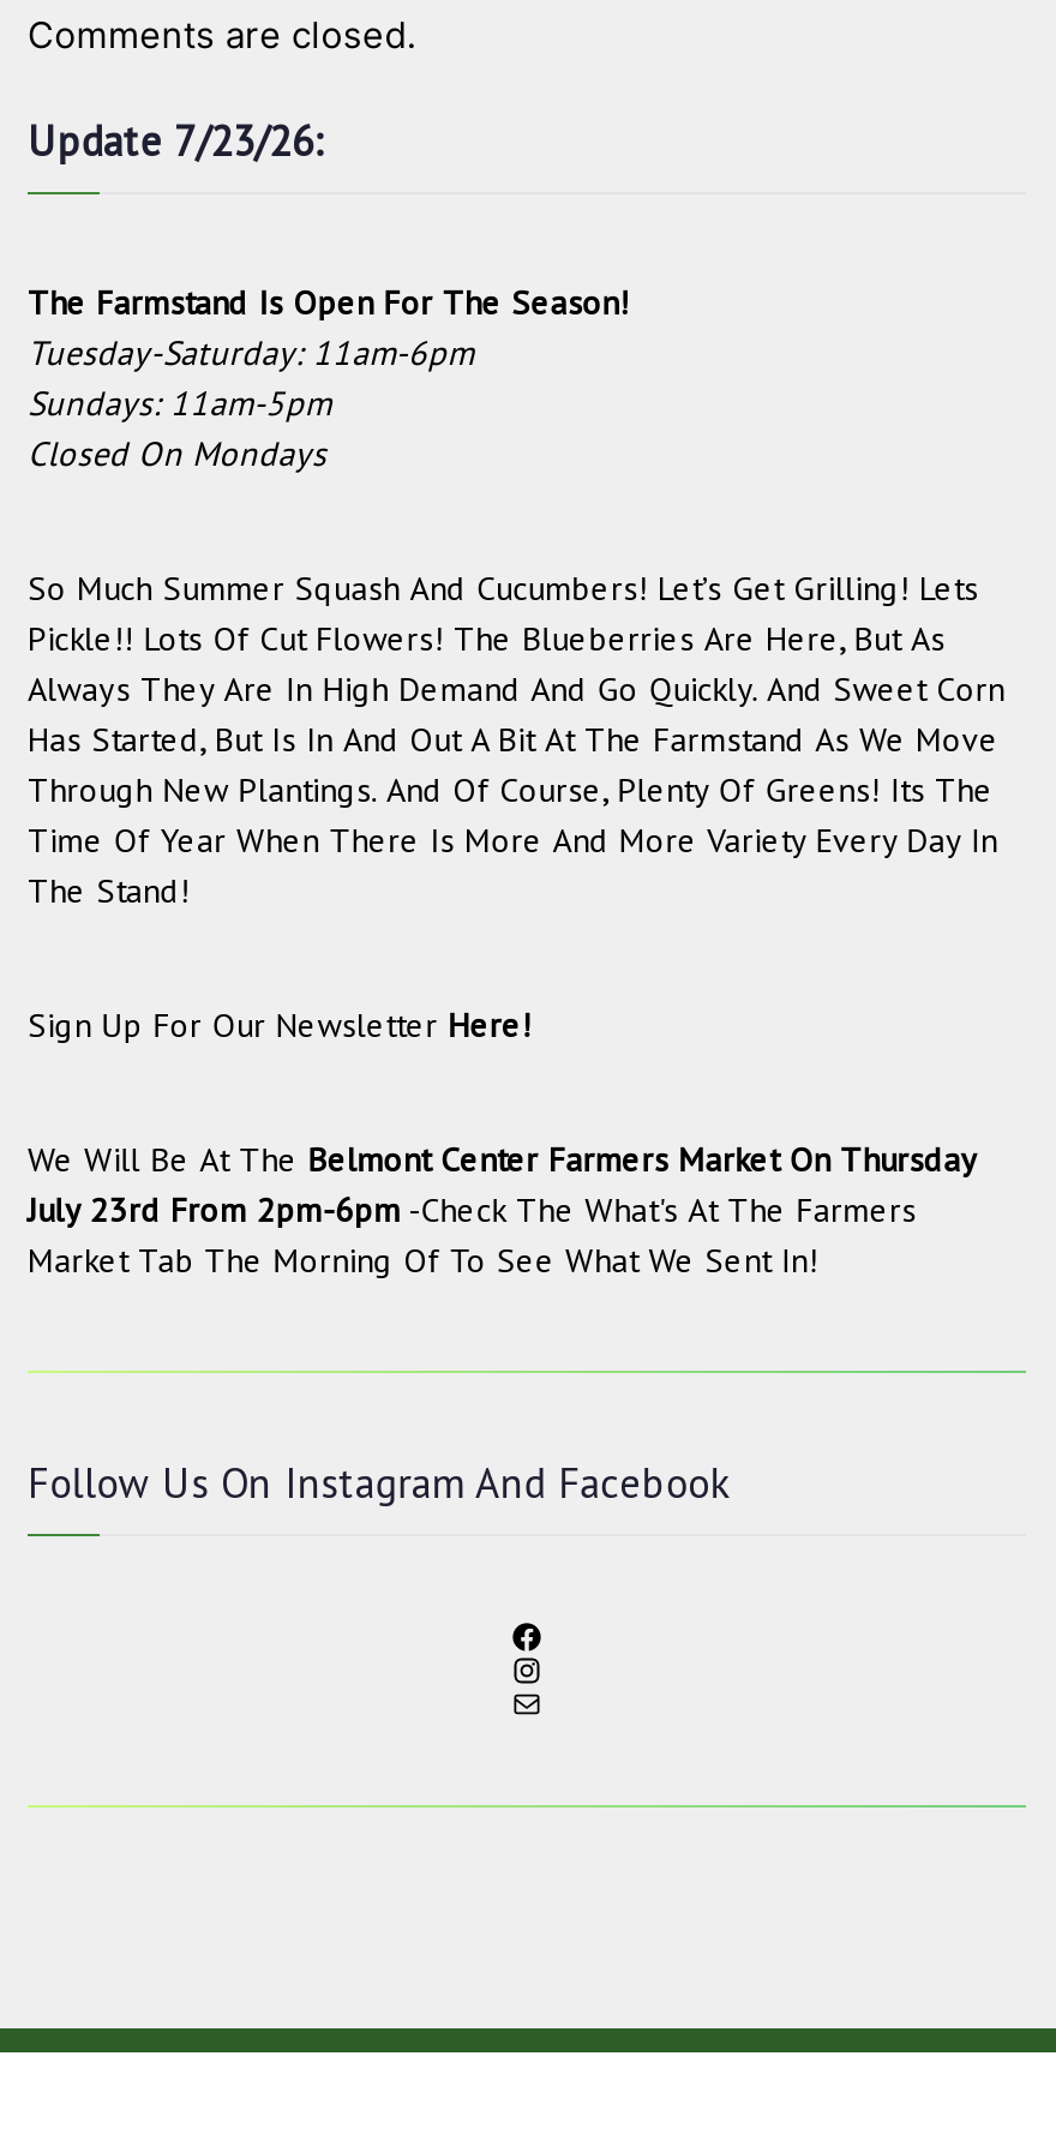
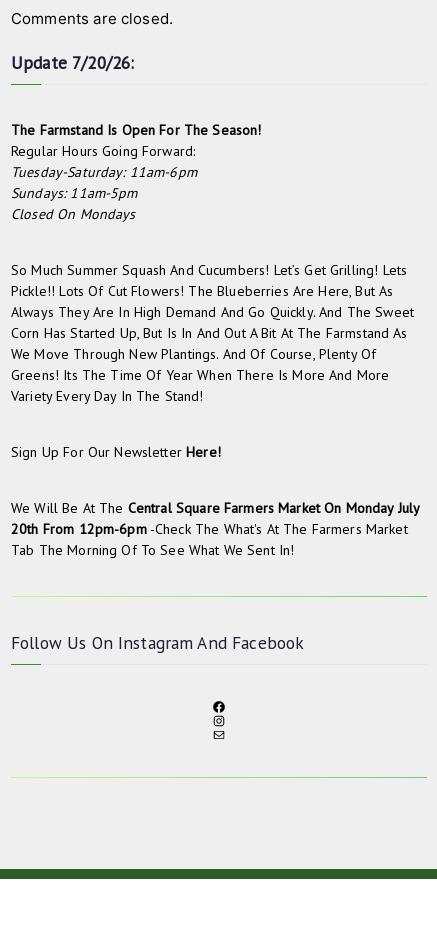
- Update 7/23/26:
+ Update 7/20/26:

+ Regular Hours Going Forward:

- Always They Are In High Demand And Go Quickly. And Sweet Corn
- Has Started, But Is In And Out A Bit At The Farmstand As We Move
- Through New Plantings. And Of Course, Plenty Of Greens! Its The
- Time Of Year When There Is More And More Variety Every Day In
- The Stand!
+ Always They Are In High Demand And Go Quickly. And The Sweet
+ Corn Has Started Up, But Is In And Out A Bit At The Farmstand As
+ We Move Through New Plantings. And Of Course, Plenty Of
+ Greens! Its The Time Of Year When There Is More And More
+ Variety Every Day In The Stand!

- We Will Be At The Belmont Center Farmers Market On Thursday
- July 23rd From 2pm-6pm -check The What's At The Farmers
- Market Tab The Morning Of To See What We Sent In!
+ We Will Be At The Central Square Farmers Market On Monday July
+ 20th From 12pm-6pm -check The What's At The Farmers Market
+ Tab The Morning Of To See What We Sent In!
